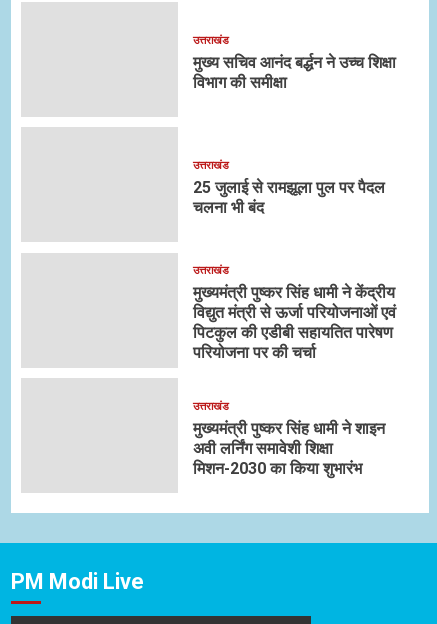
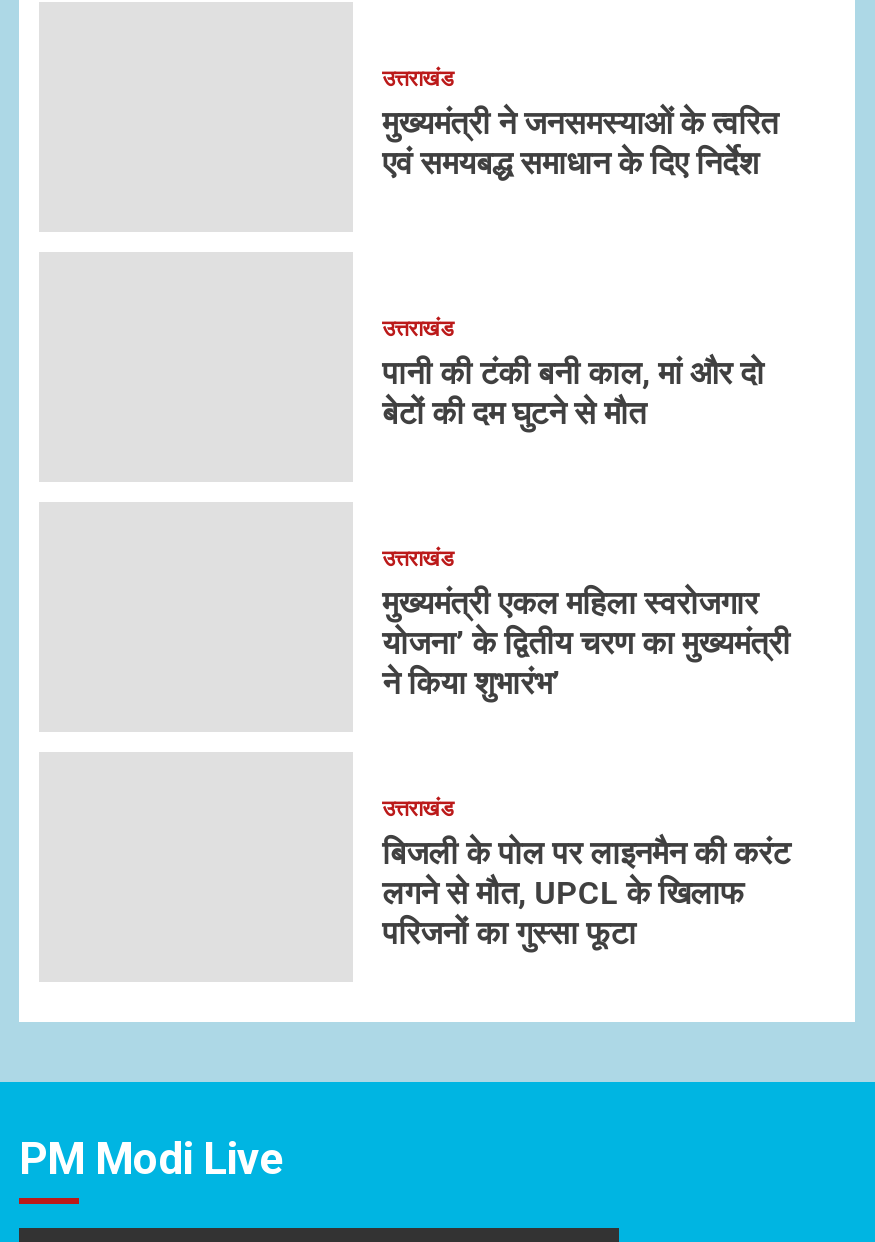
- मुख्य सचिव आनंद बर्द्धन ने उच्च शिक्षा
- विभाग की समीक्षा
+ मुख्यमंत्री ने जनसमस्याओं के त्वरित
+ एवं समयबद्ध समाधान के दिए निर्देश

- 25 जुलाई से रामझूला पुल पर पैदल
- चलना भी बंद
+ पानी की टंकी बनी काल, मां और दो
+ बेटों की दम घुटने से मौत

- मुख्यमंत्री पुष्कर सिंह धामी ने केंद्रीय
- विद्युत मंत्री से ऊर्जा परियोजनाओं एवं
- पिटकुल की एडीबी सहायतित पारेषण
- परियोजना पर की चर्चा
+ मुख्यमंत्री एकल महिला स्वरोजगार
+ योजना’ के द्वितीय चरण का मुख्यमंत्री
+ ने किया शुभारंभ’

- मुख्यमंत्री पुष्कर सिंह धामी ने शाइन
- अवी लर्निंग समावेशी शिक्षा
- मिशन-2030 का किया शुभारंभ
+ बिजली के पोल पर लाइनमैन की करंट
+ लगने से मौत, UPCL के खिलाफ
+ परिजनों का गुस्सा फूटा
